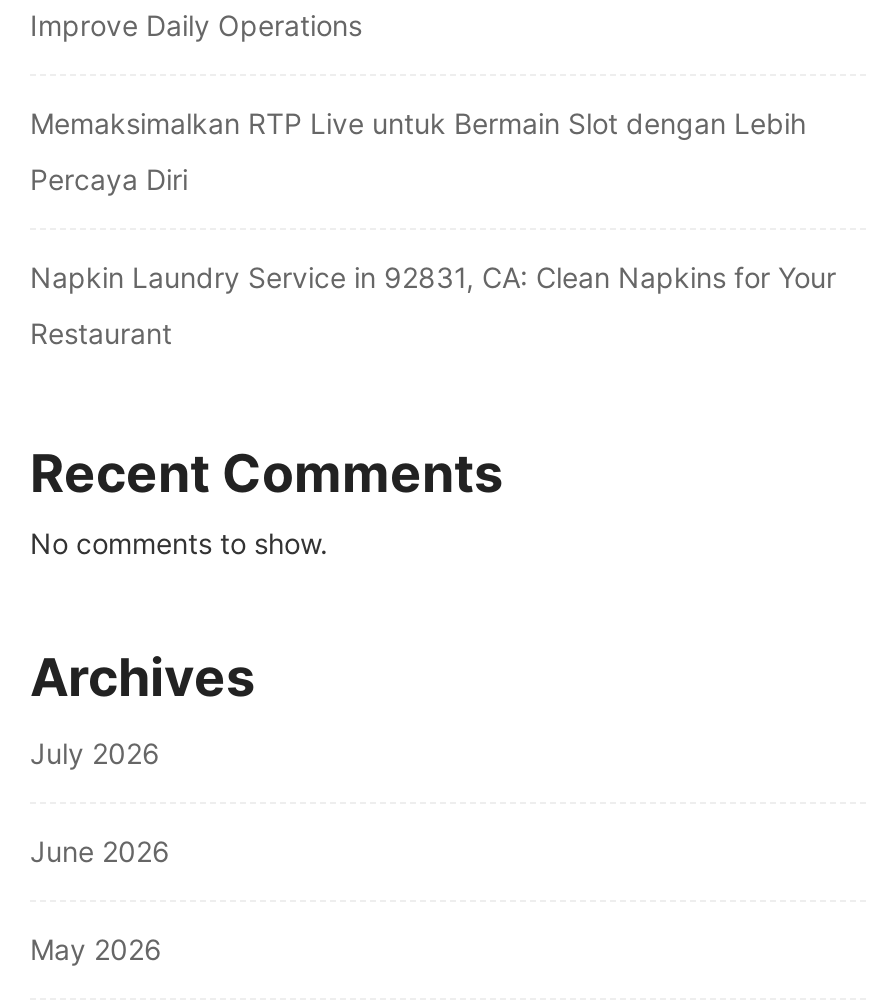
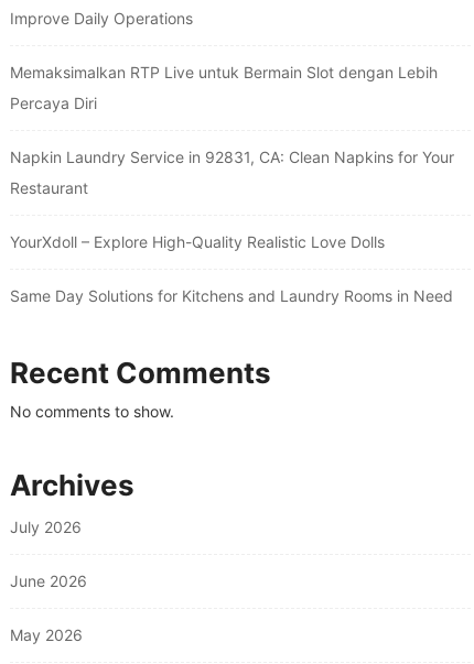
+ YourXdoll – Explore High-Quality Realistic Love Dolls
+ Same Day Solutions for Kitchens and Laundry Rooms in Need
